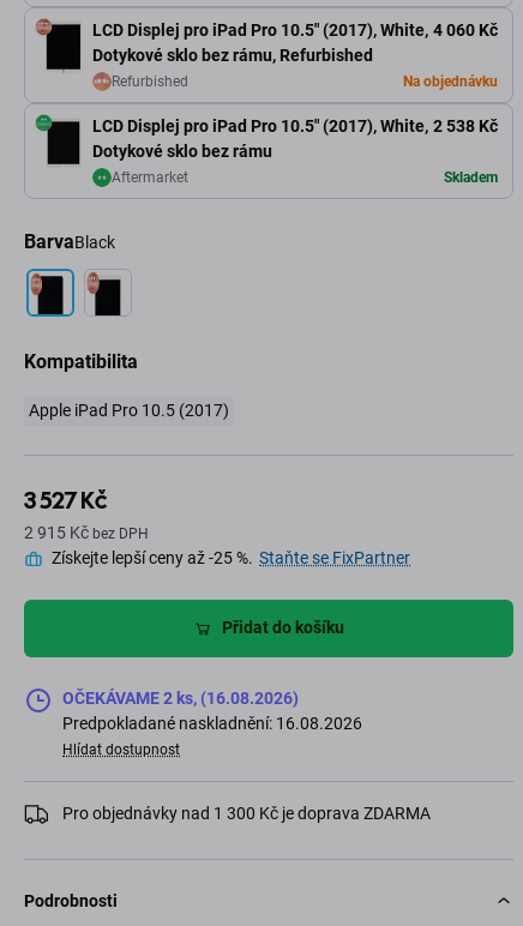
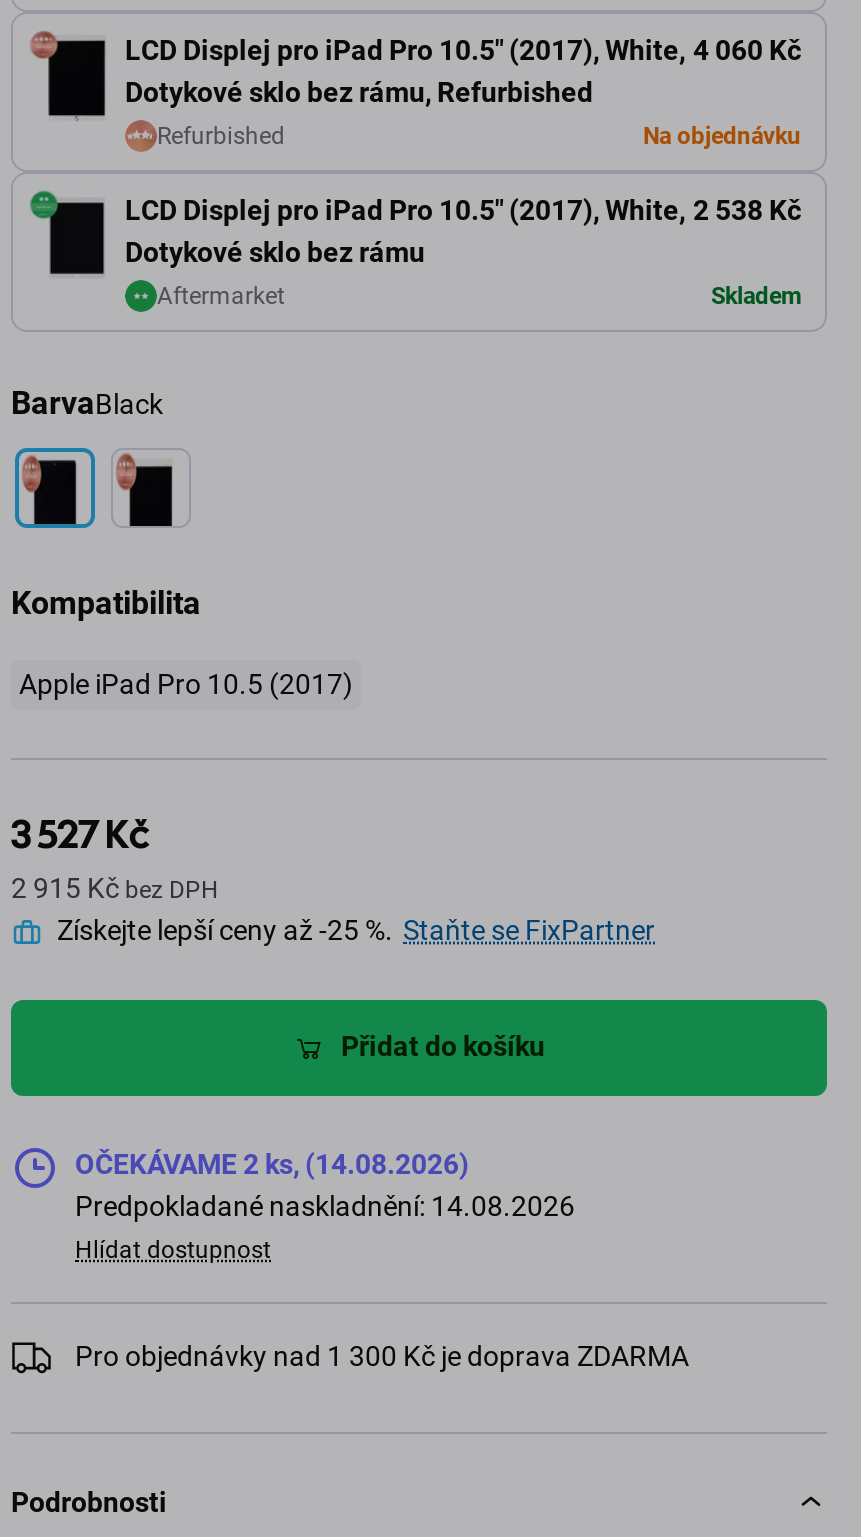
- OČEKÁVAME 2 ks, (16.08.2026)
+ OČEKÁVAME 2 ks, (14.08.2026)

- Predpokladané naskladnění: 16.08.2026
+ Predpokladané naskladnění: 14.08.2026
